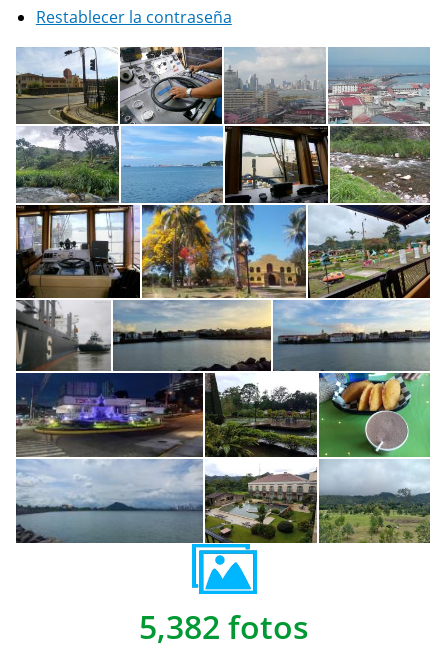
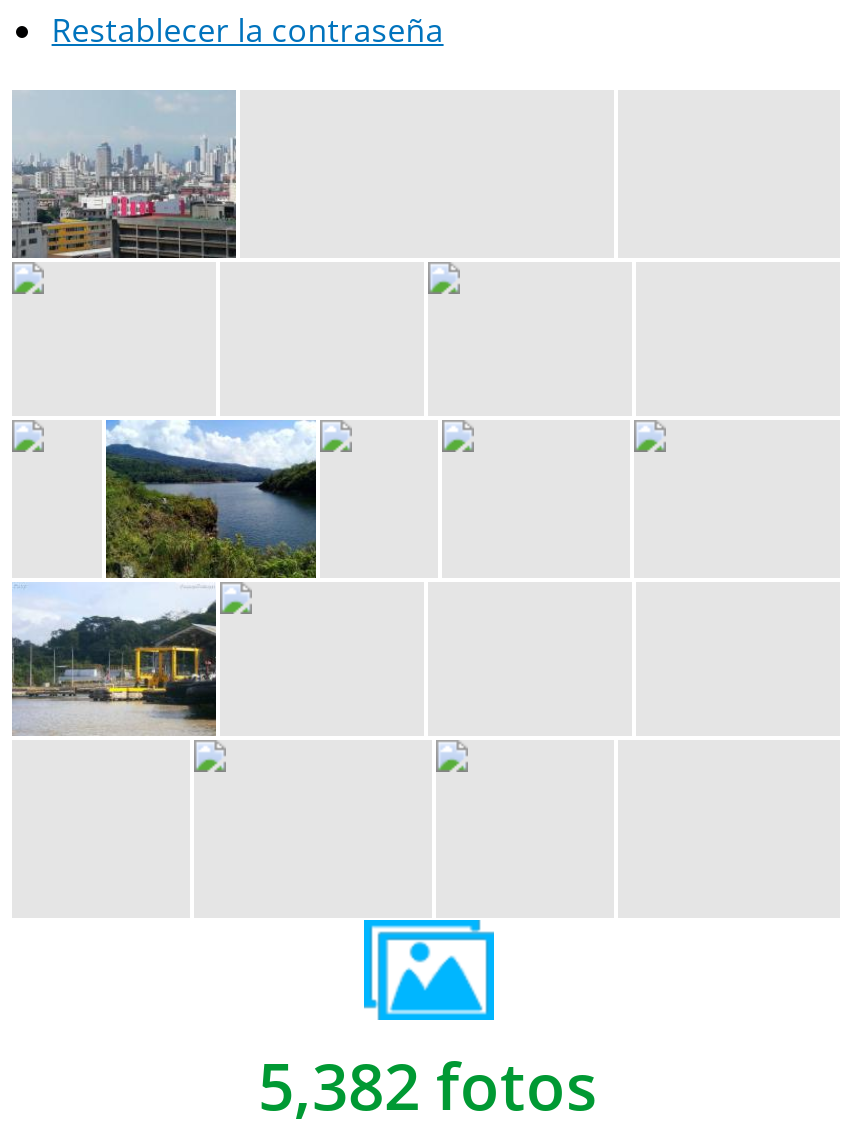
- [image]
+ [image]
